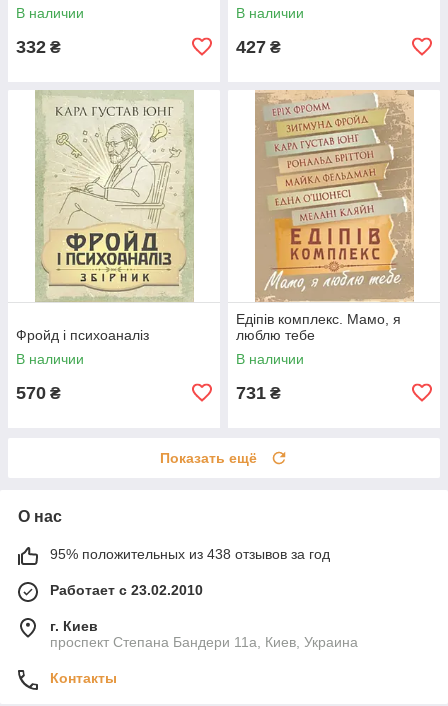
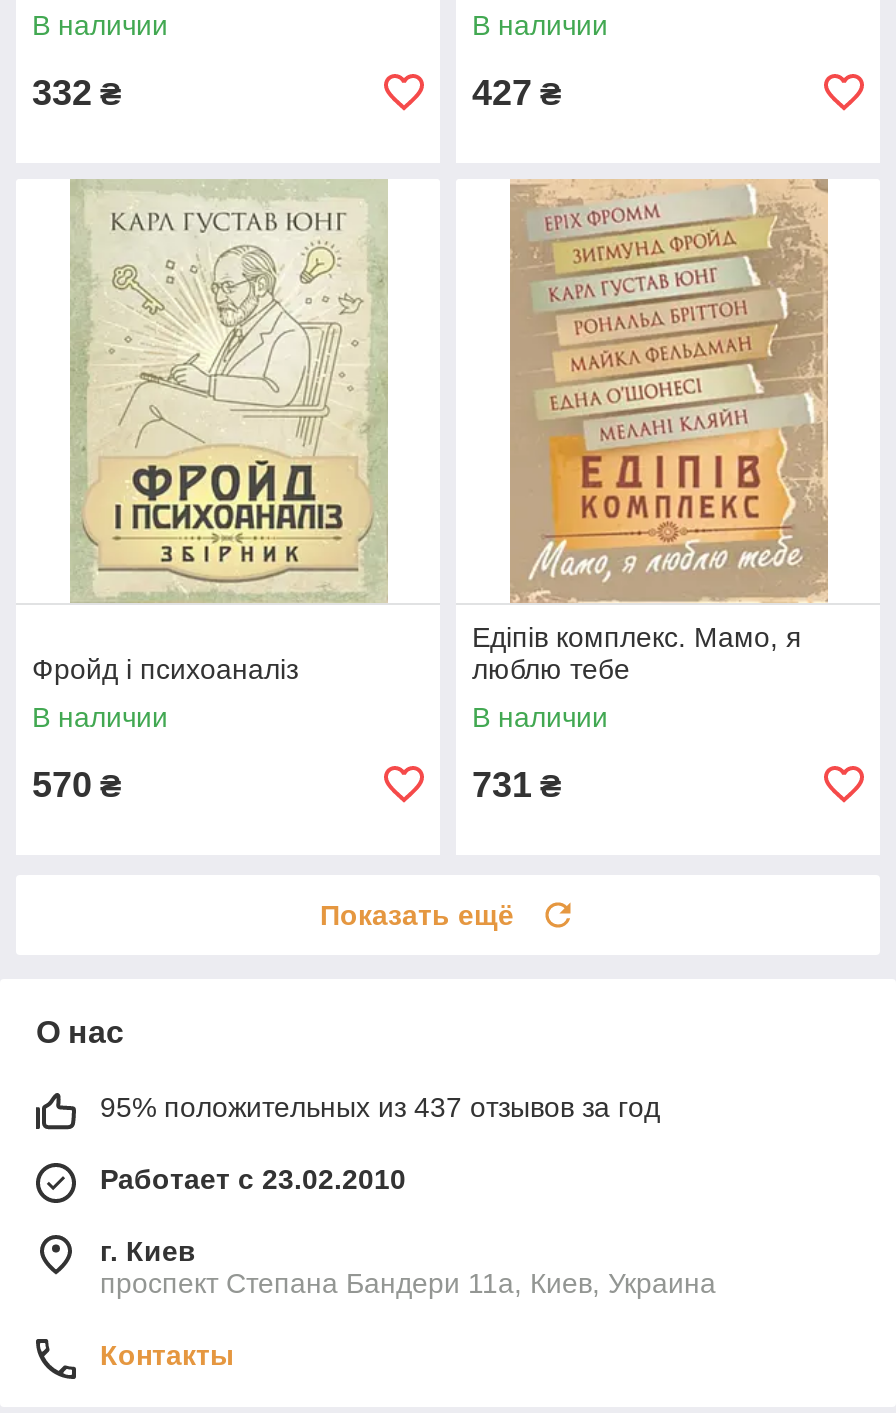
- 95% положительных из 438 отзывов за год
+ 95% положительных из 437 отзывов за год
